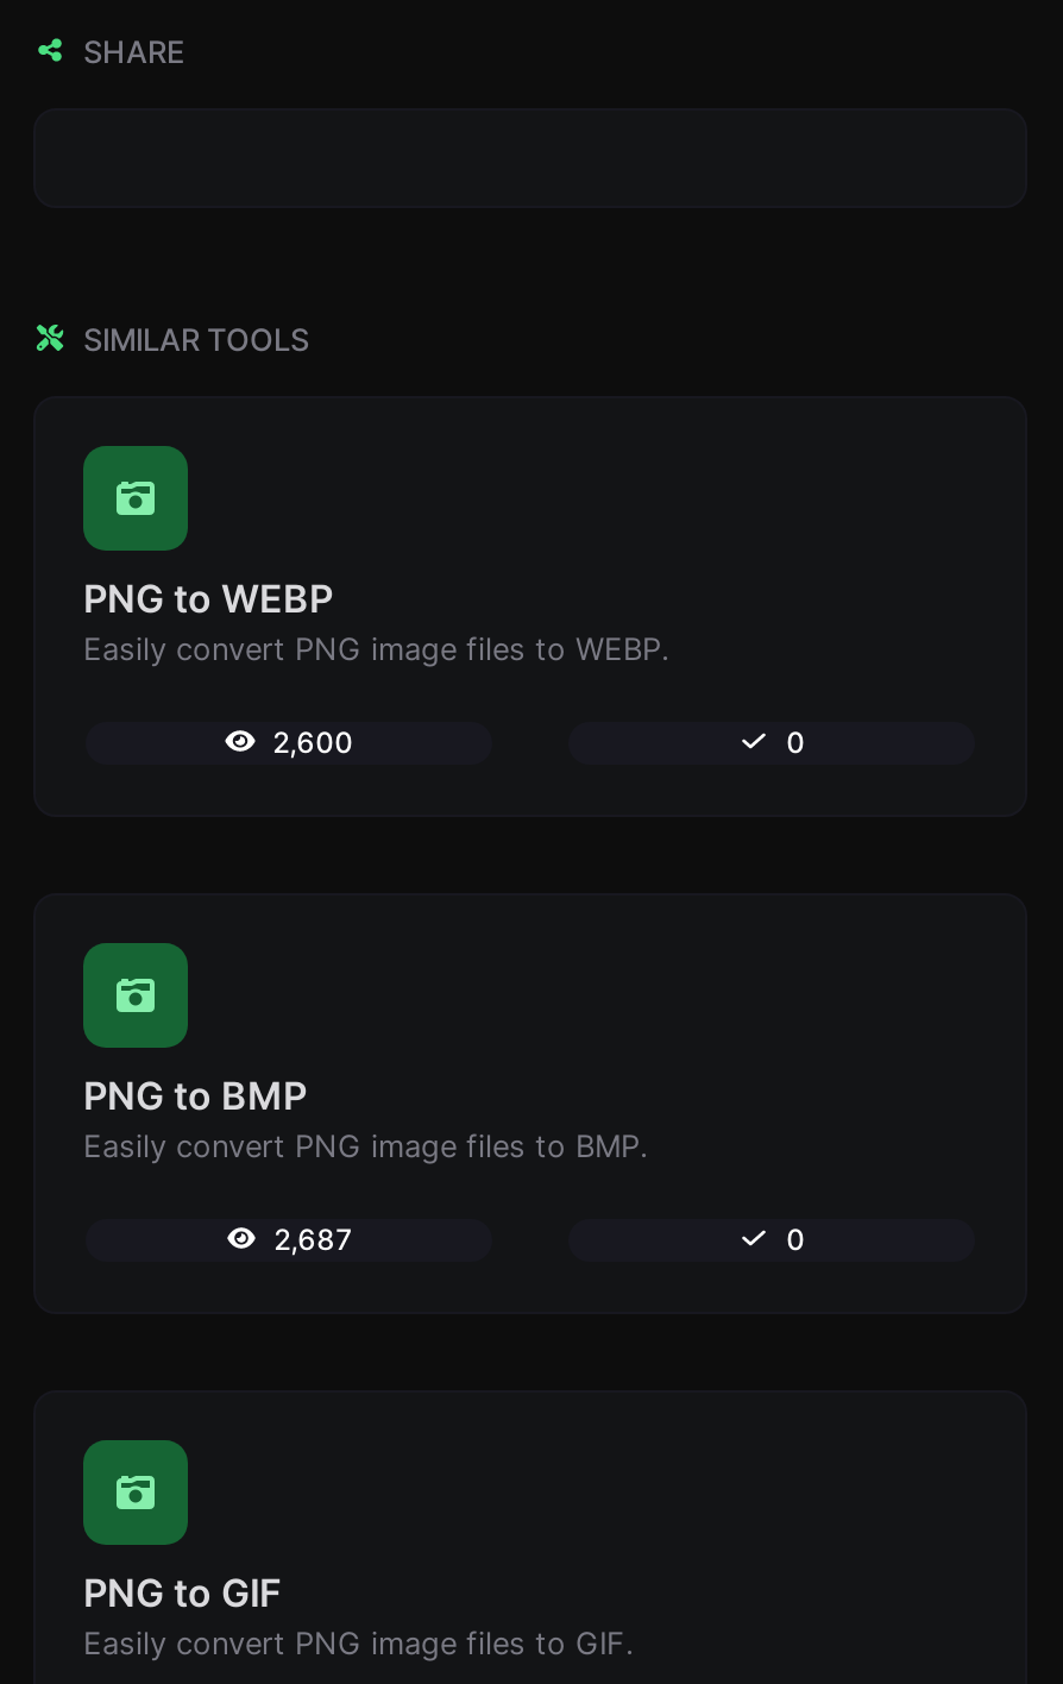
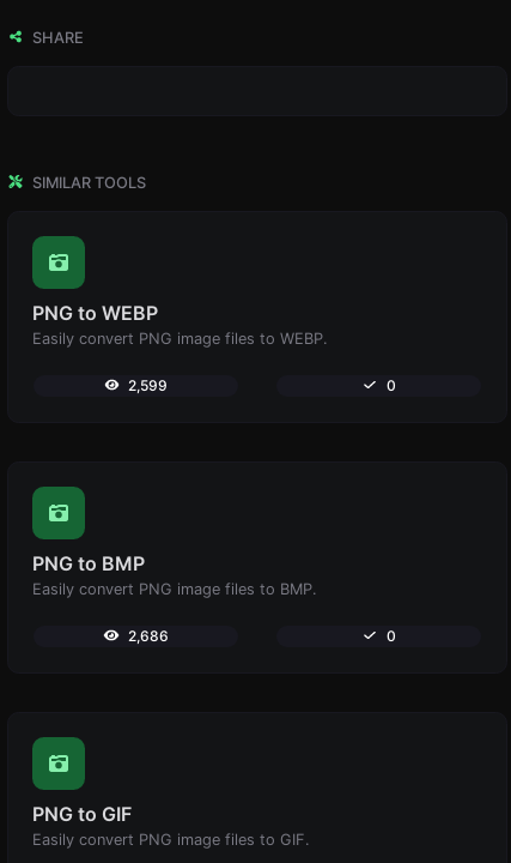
- 2,600
+ 2,599

- 2,687
+ 2,686
